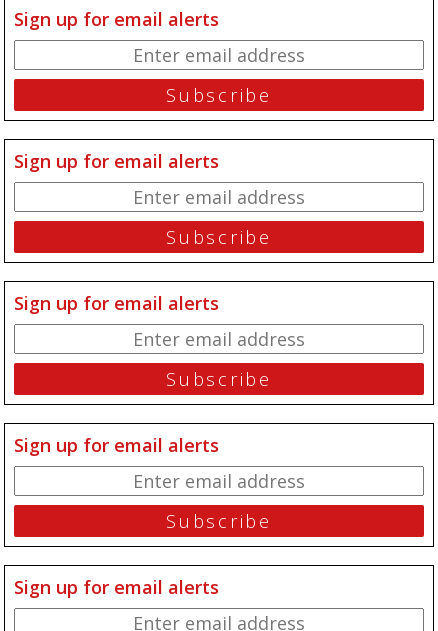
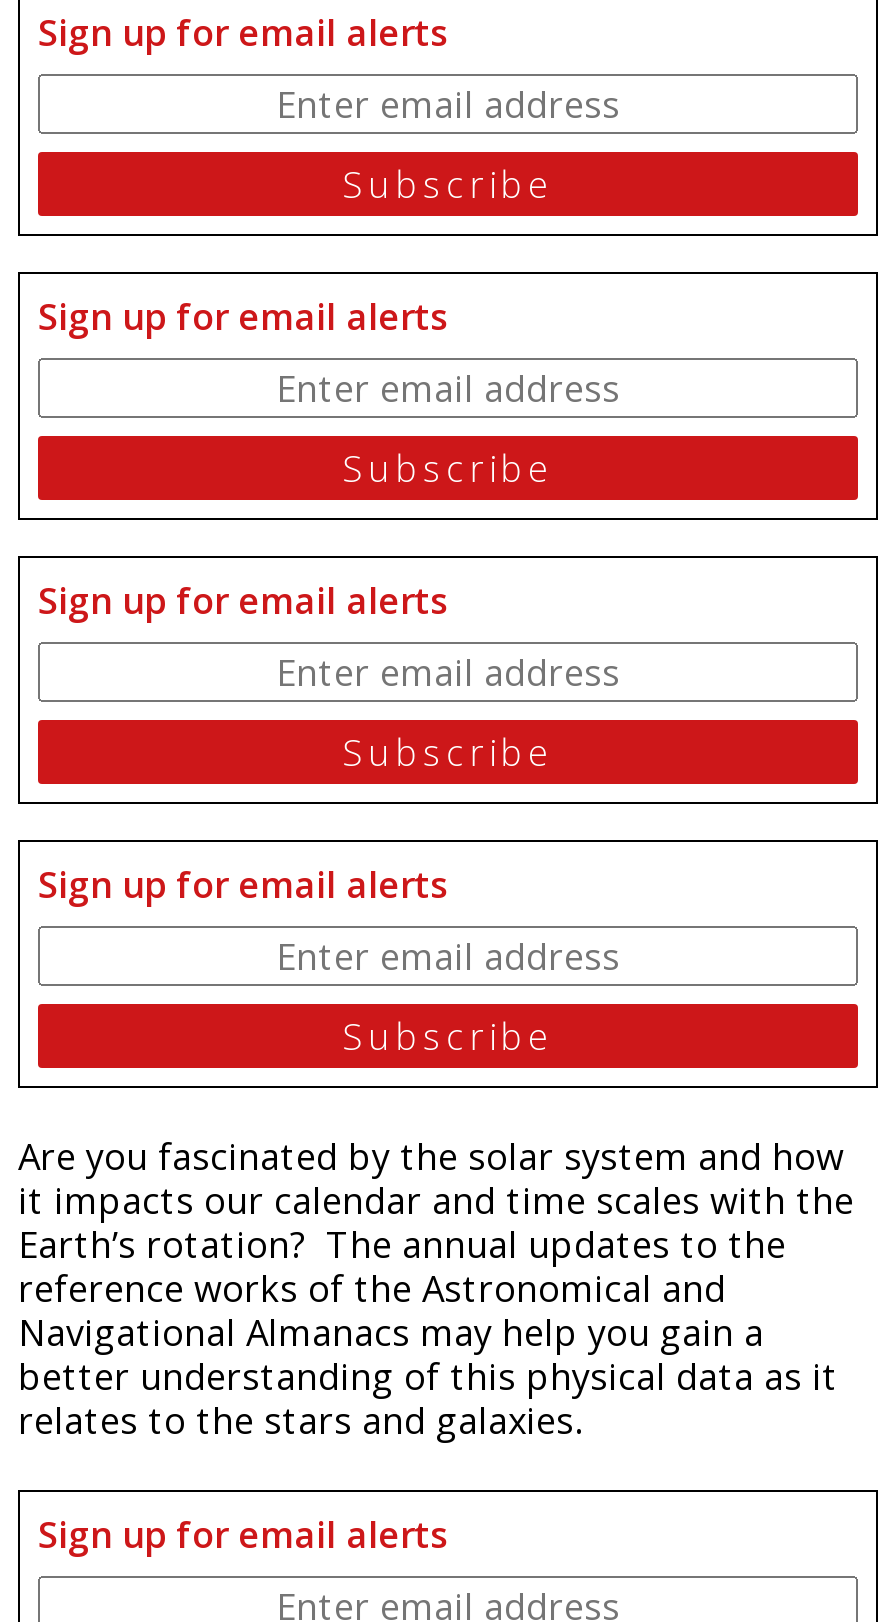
+ Are you fascinated by the solar system and how
+ it impacts our calendar and time scales with the
+ Earth’s rotation? The annual updates to the
+ reference works of the Astronomical and
+ Navigational Almanacs may help you gain a
+ better understanding of this physical data as it
+ relates to the stars and galaxies.
